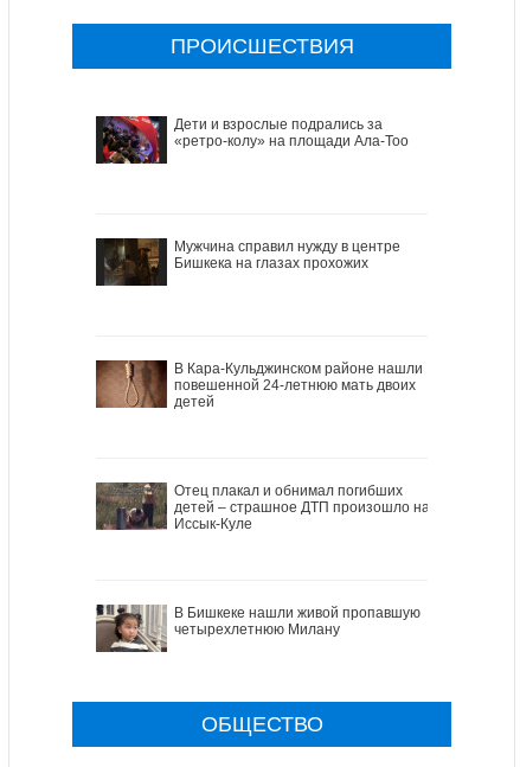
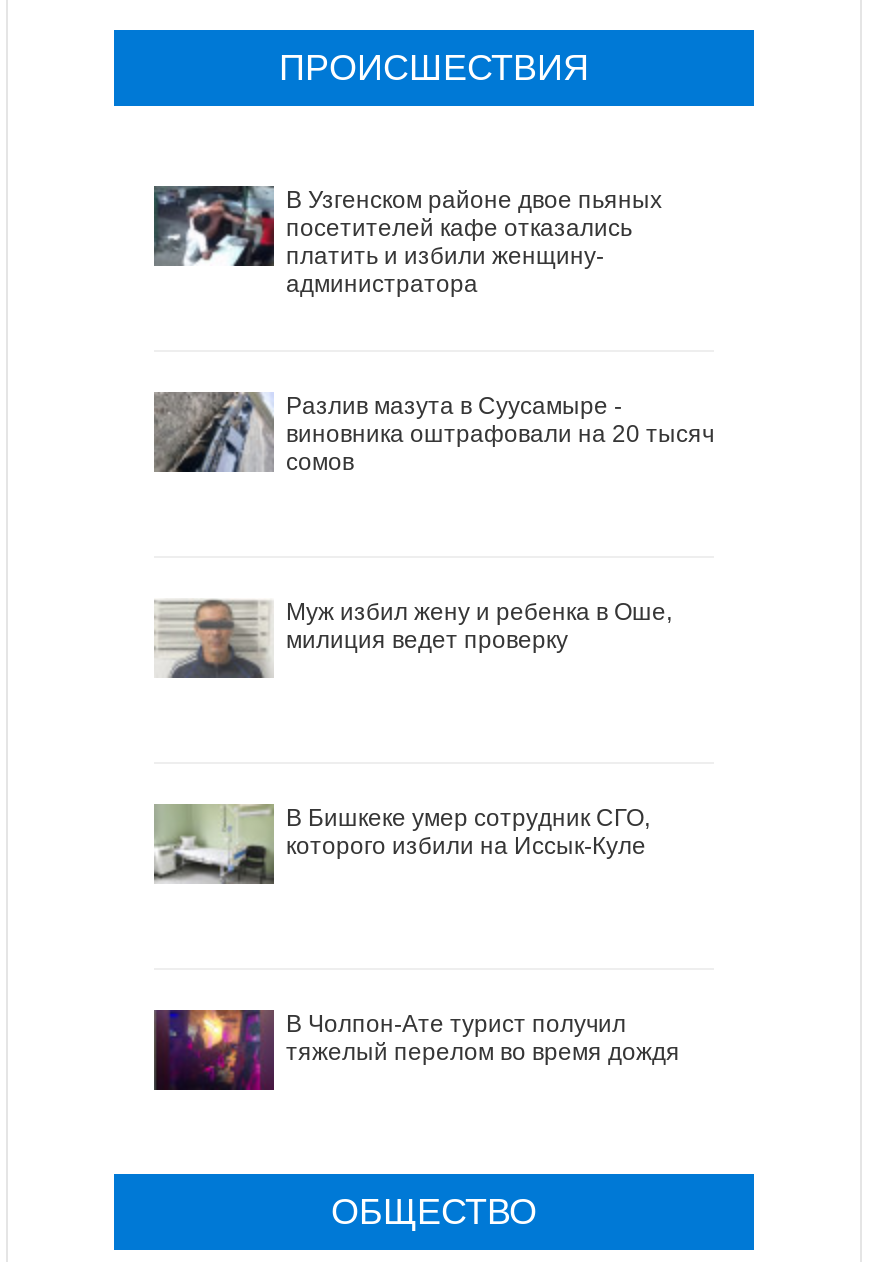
- [image]
- Дети и взрослые подрались за
- «ретро-колу» на площади Ала-Тоо
+ [image]
+ В Узгенском районе двое пьяных
+ посетителей кафе отказались
+ платить и избили женщину-
+ администратора

- [image]
- Мужчина справил нужду в центре
- Бишкека на глазах прохожих
+ [image]
+ Разлив мазута в Суусамыре -
+ виновника оштрафовали на 20 тысяч
+ сомов

- [image]
- В Кара-Кульджинском районе нашли
- повешенной 24-летнюю мать двоих
- детей
+ [image]
+ Муж избил жену и ребенка в Оше,
+ милиция ведет проверку

- [image]
- Отец плакал и обнимал погибших
- детей – страшное ДТП произошло на
- Иссык-Куле
+ [image]
+ В Бишкеке умер сотрудник СГО,
+ которого избили на Иссык-Куле

- [image]
- В Бишкеке нашли живой пропавшую
- четырехлетнюю Милану
+ [image]
+ В Чолпон-Ате турист получил
+ тяжелый перелом во время дождя
